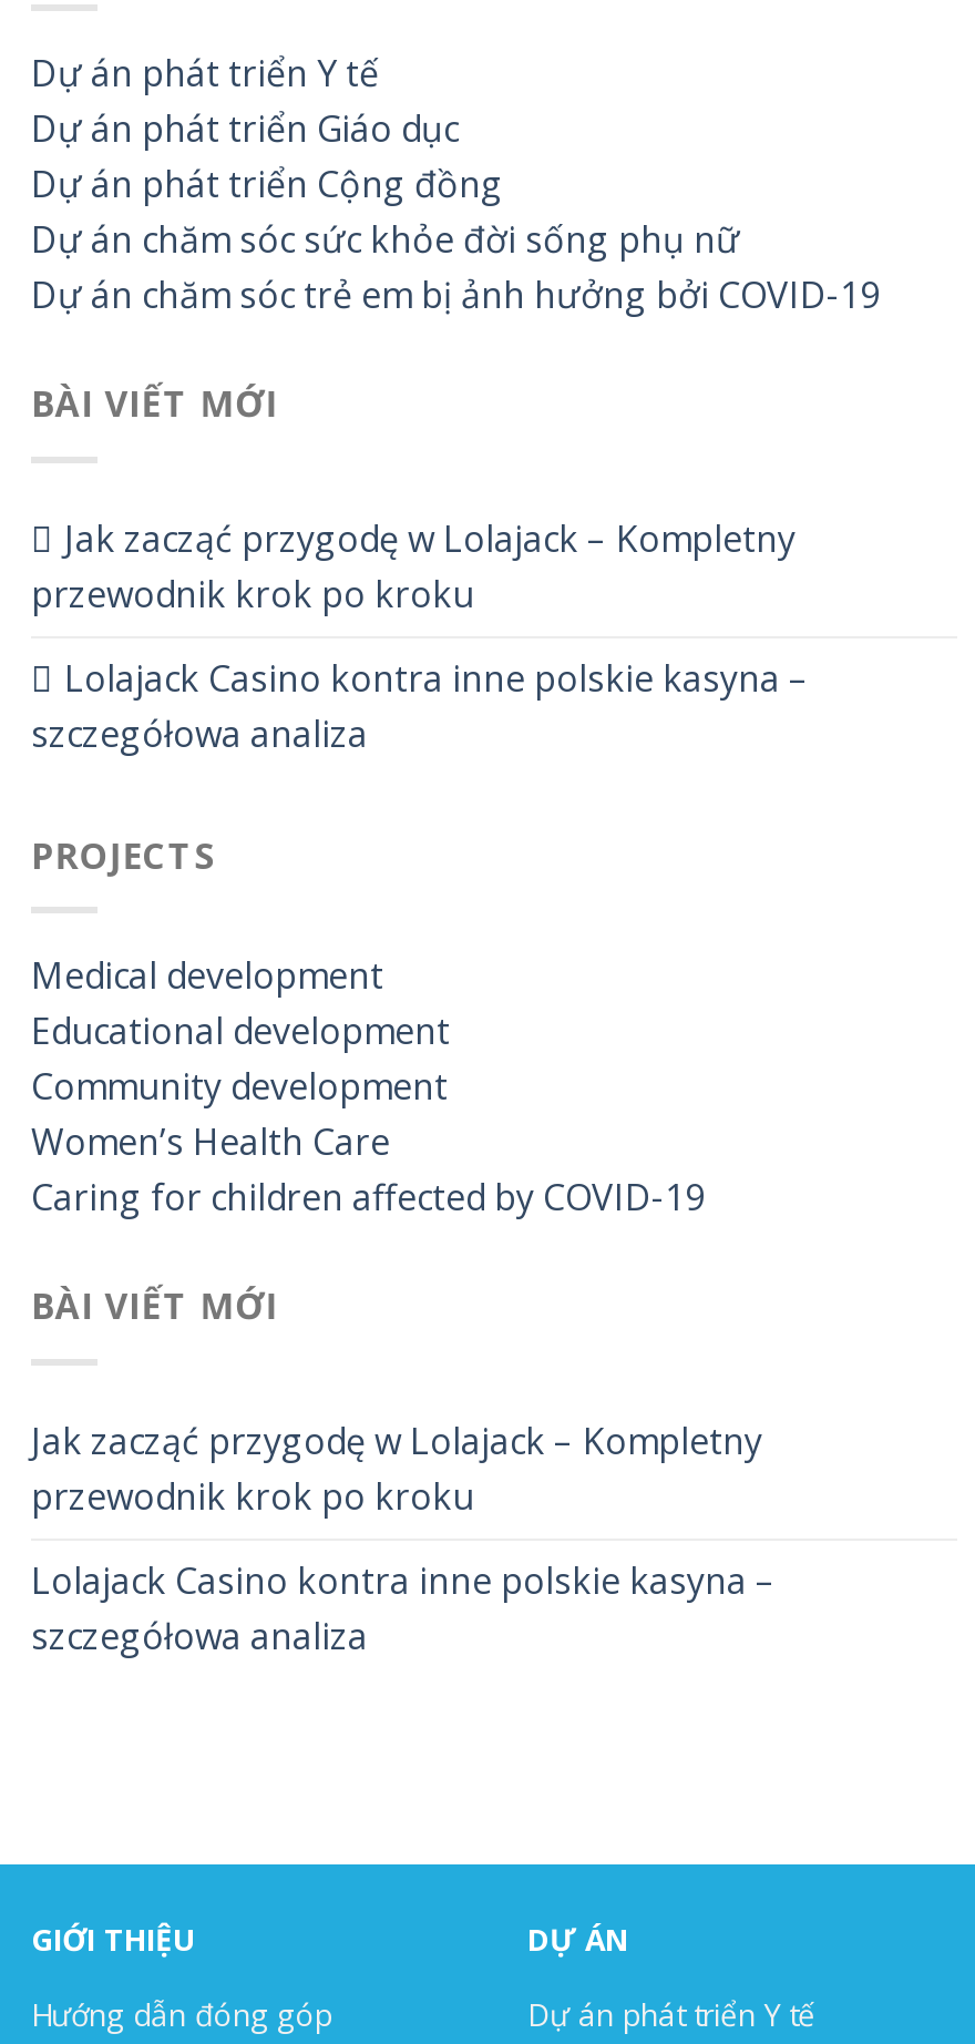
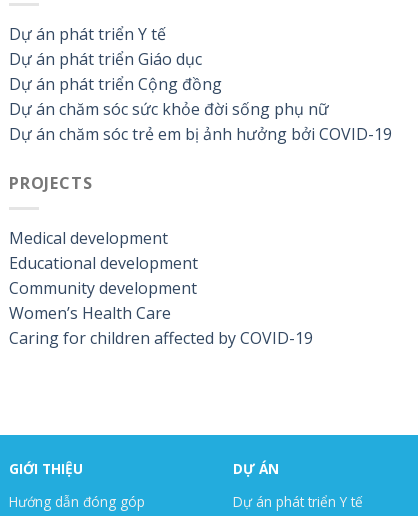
- BÀI VIẾT MỚI
- Jak zacząć przygodę w Lolajack – Kompletny
- przewodnik krok po kroku
- Lolajack Casino kontra inne polskie kasyna –
- szczegółowa analiza

- BÀI VIẾT MỚI
- Jak zacząć przygodę w Lolajack – Kompletny
- przewodnik krok po kroku
- Lolajack Casino kontra inne polskie kasyna –
- szczegółowa analiza
